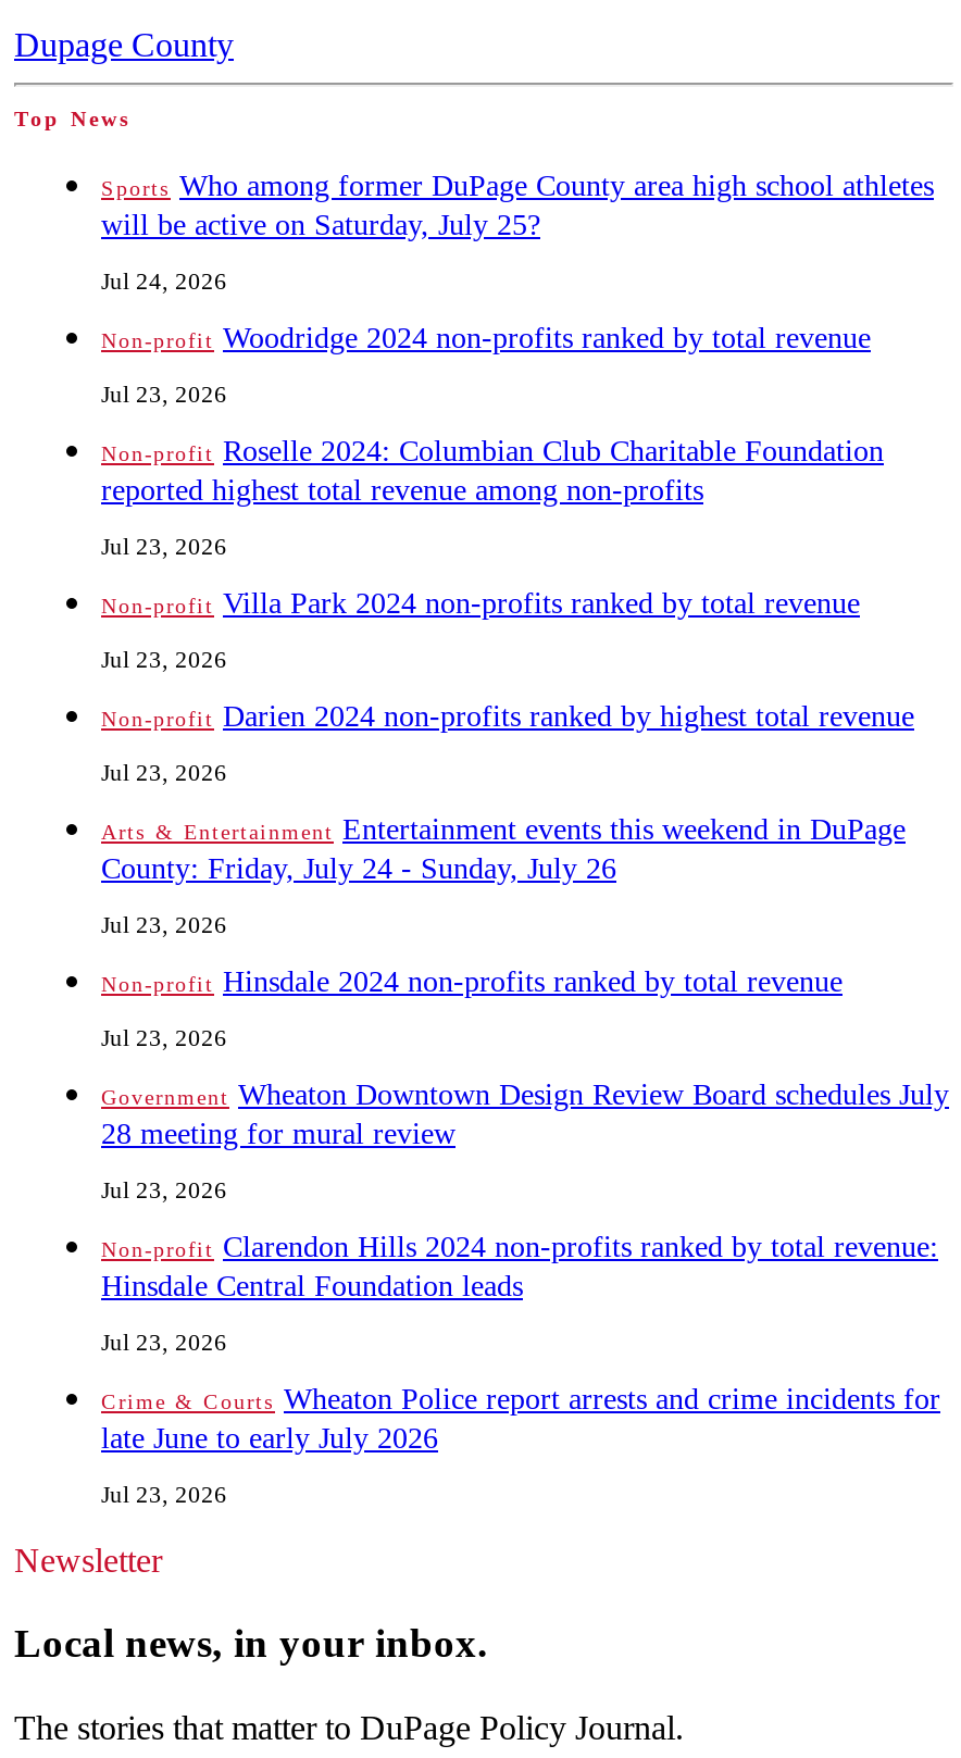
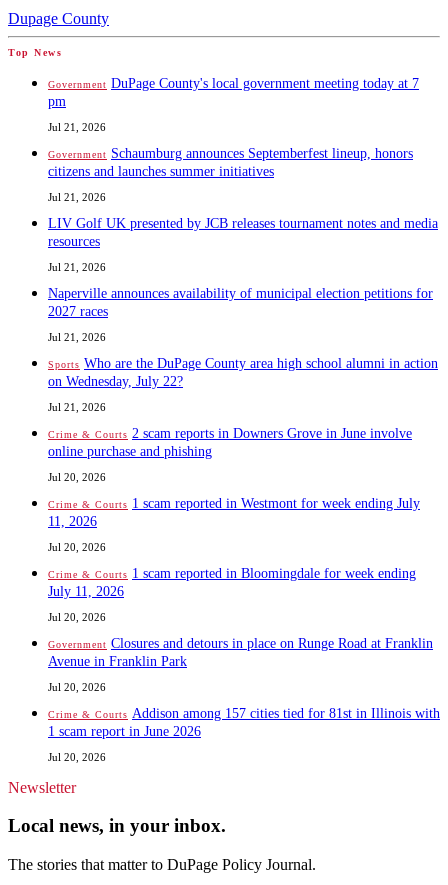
- Sports Who among former DuPage County area high school athletes
- will be active on Saturday, July 25?
+ Government DuPage County's local government meeting today at 7
+ pm

- Jul 24, 2026
+ Jul 21, 2026

- Non-profit Woodridge 2024 non-profits ranked by total revenue
+ Government Schaumburg announces Septemberfest lineup, honors
+ citizens and launches summer initiatives

- Jul 23, 2026
+ Jul 21, 2026

- Non-profit Roselle 2024: Columbian Club Charitable Foundation
- reported highest total revenue among non-profits
+ LIV Golf UK presented by JCB releases tournament notes and media
+ resources

- Jul 23, 2026
+ Jul 21, 2026

- Non-profit Villa Park 2024 non-profits ranked by total revenue
+ Naperville announces availability of municipal election petitions for
+ 2027 races

- Jul 23, 2026
+ Jul 21, 2026

- Non-profit Darien 2024 non-profits ranked by highest total revenue
+ Sports Who are the DuPage County area high school alumni in action
+ on Wednesday, July 22?

- Jul 23, 2026
+ Jul 21, 2026

- Arts & Entertainment Entertainment events this weekend in DuPage
- County: Friday, July 24 - Sunday, July 26
+ Crime & Courts 2 scam reports in Downers Grove in June involve
+ online purchase and phishing

- Jul 23, 2026
+ Jul 20, 2026

- Non-profit Hinsdale 2024 non-profits ranked by total revenue
+ Crime & Courts 1 scam reported in Westmont for week ending July
+ 11, 2026

- Jul 23, 2026
+ Jul 20, 2026

- Government Wheaton Downtown Design Review Board schedules July
- 28 meeting for mural review
+ Crime & Courts 1 scam reported in Bloomingdale for week ending
+ July 11, 2026

- Jul 23, 2026
+ Jul 20, 2026

- Non-profit Clarendon Hills 2024 non-profits ranked by total revenue:
- Hinsdale Central Foundation leads
+ Government Closures and detours in place on Runge Road at Franklin
+ Avenue in Franklin Park

- Jul 23, 2026
+ Jul 20, 2026

- Crime & Courts Wheaton Police report arrests and crime incidents for
- late June to early July 2026
+ Crime & Courts Addison among 157 cities tied for 81st in Illinois with
+ 1 scam report in June 2026

- Jul 23, 2026
+ Jul 20, 2026
